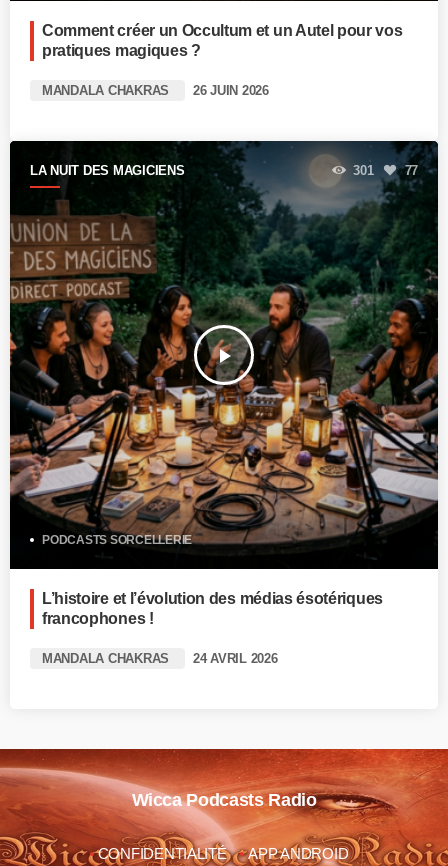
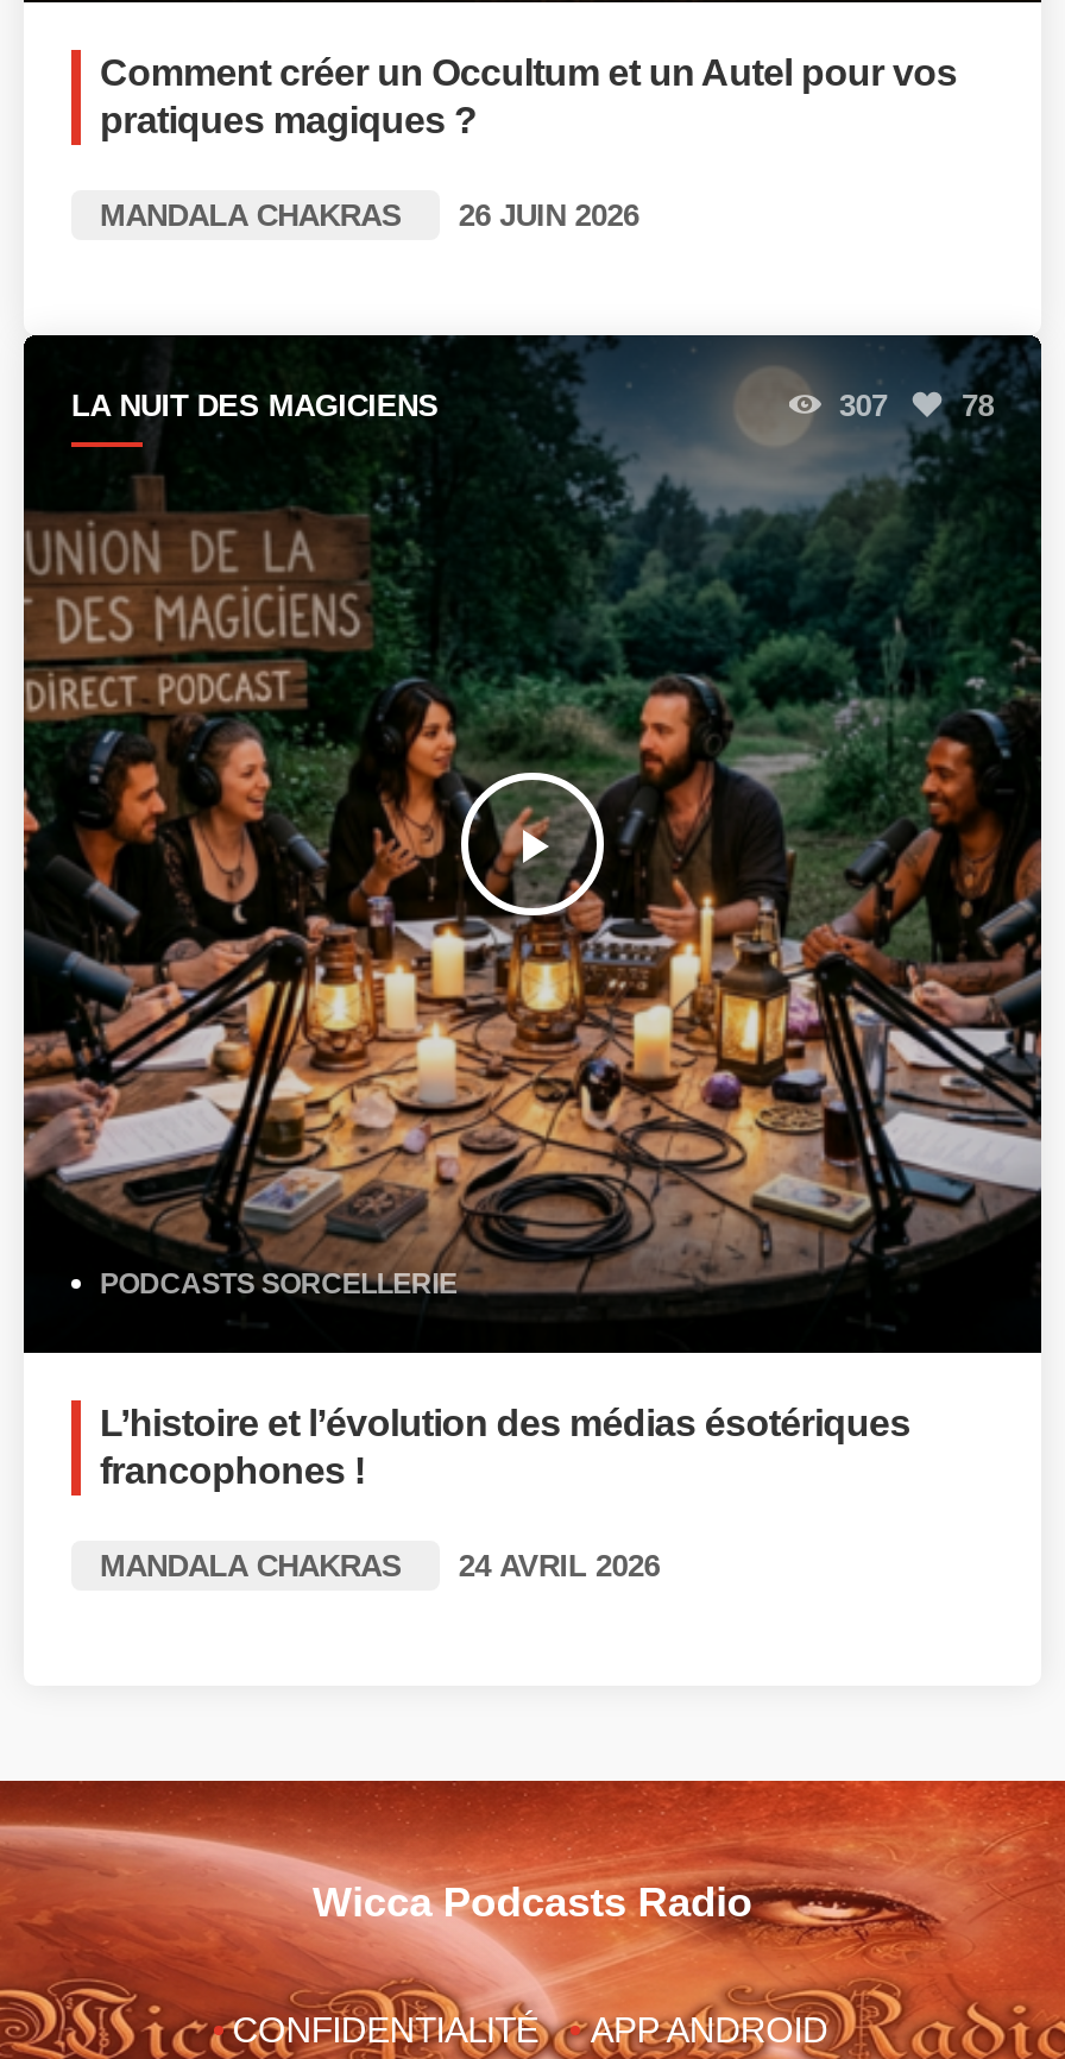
- 301
+ 307

- 77
+ 78
